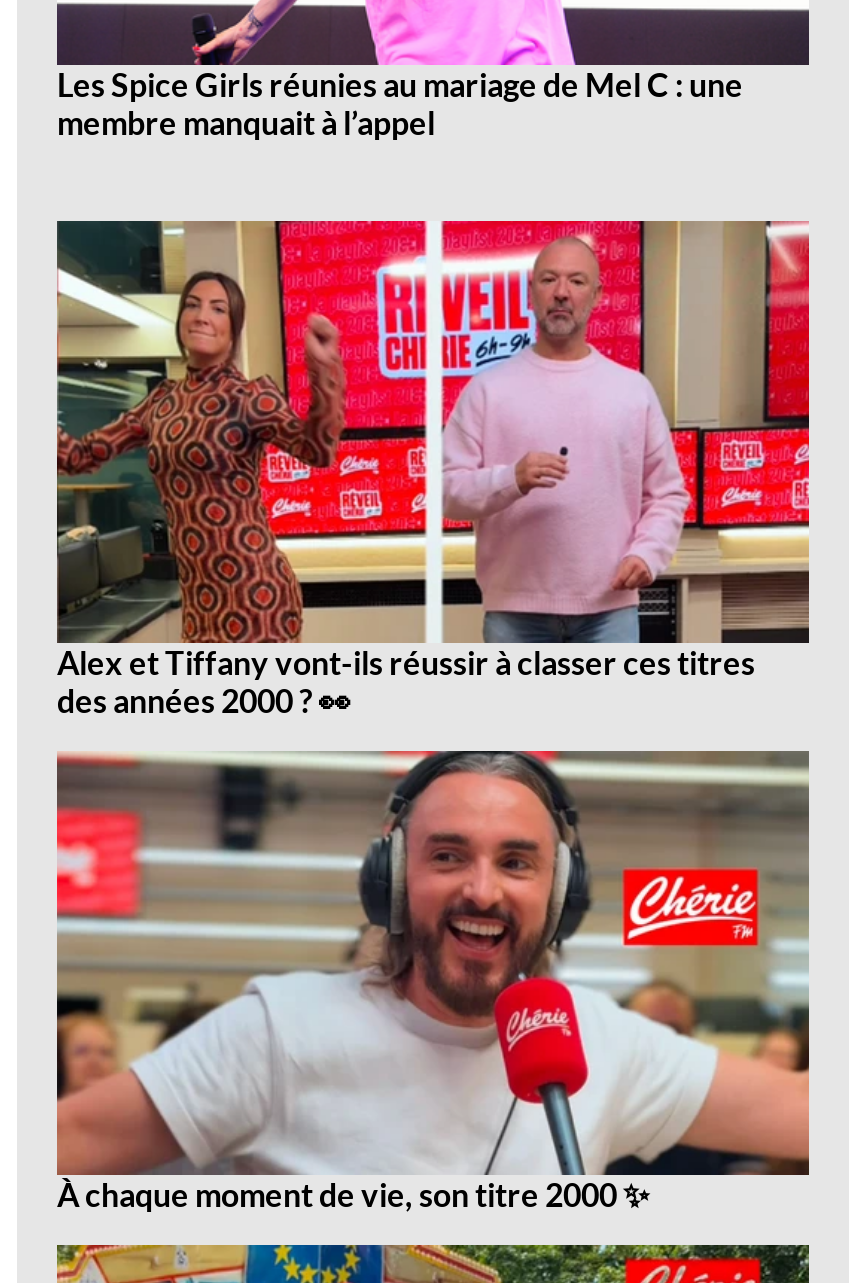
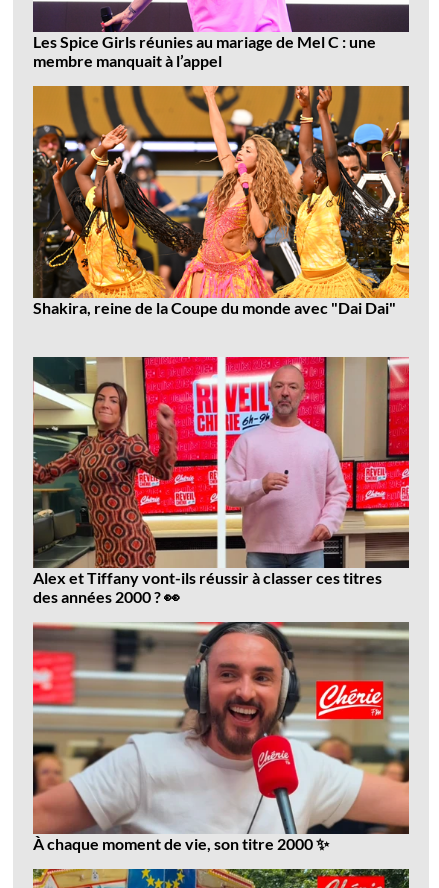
+ [image]
+ Shakira, reine de la Coupe du monde avec "Dai Dai"
